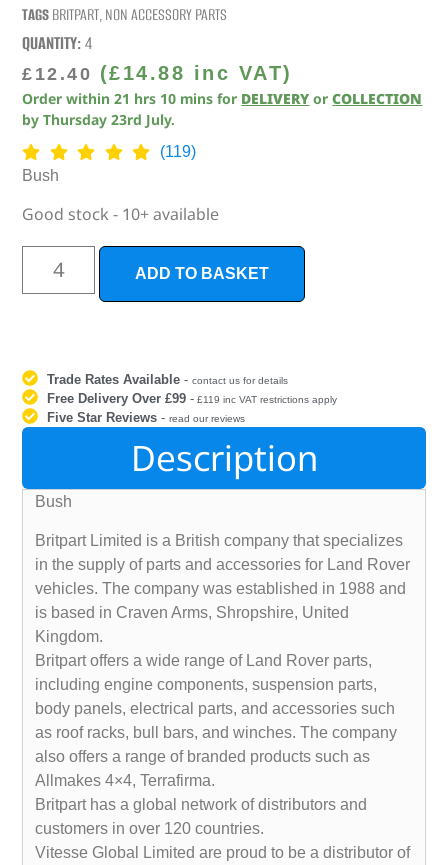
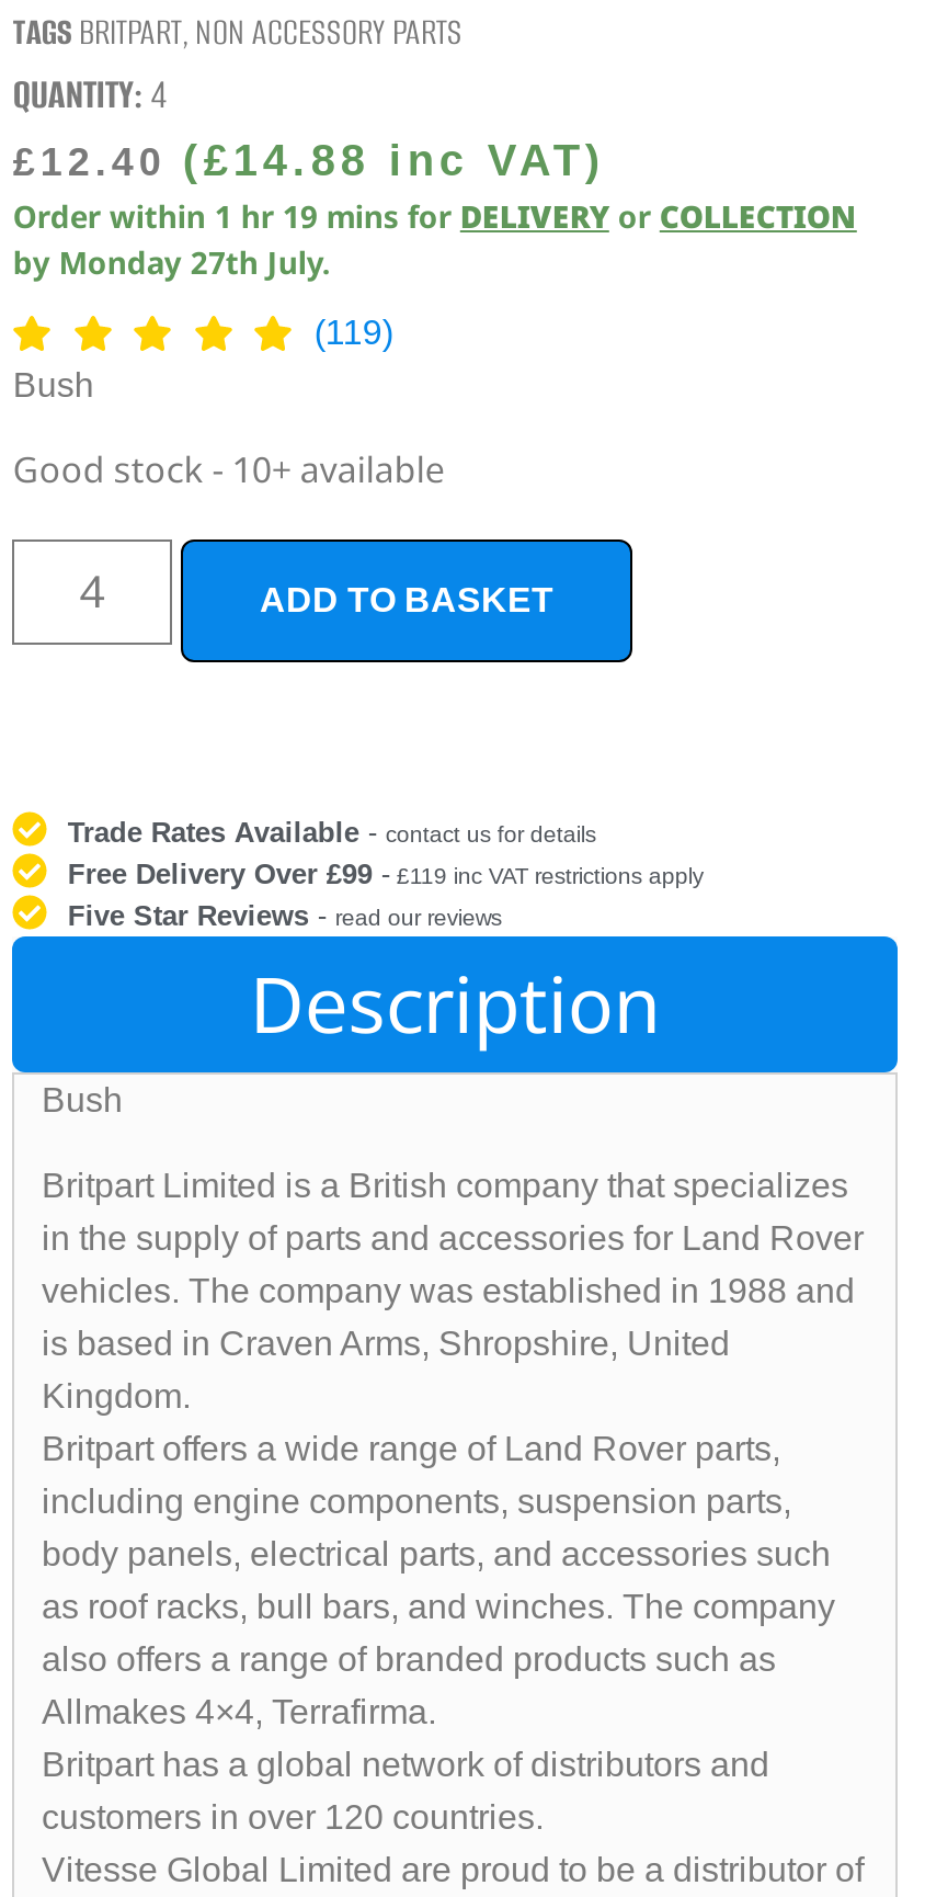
- Order within 21 hrs 10 mins for DELIVERY or COLLECTION
+ Order within 1 hr 19 mins for DELIVERY or COLLECTION

- by Thursday 23rd July.
+ by Monday 27th July.
